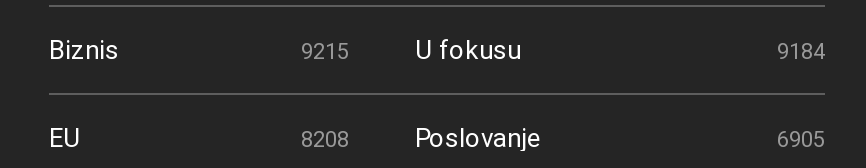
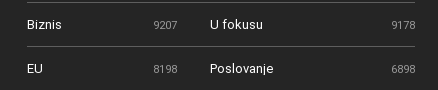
- 9215
+ 9207

- 9184
+ 9178

- 8208
+ 8198

- 6905
+ 6898
